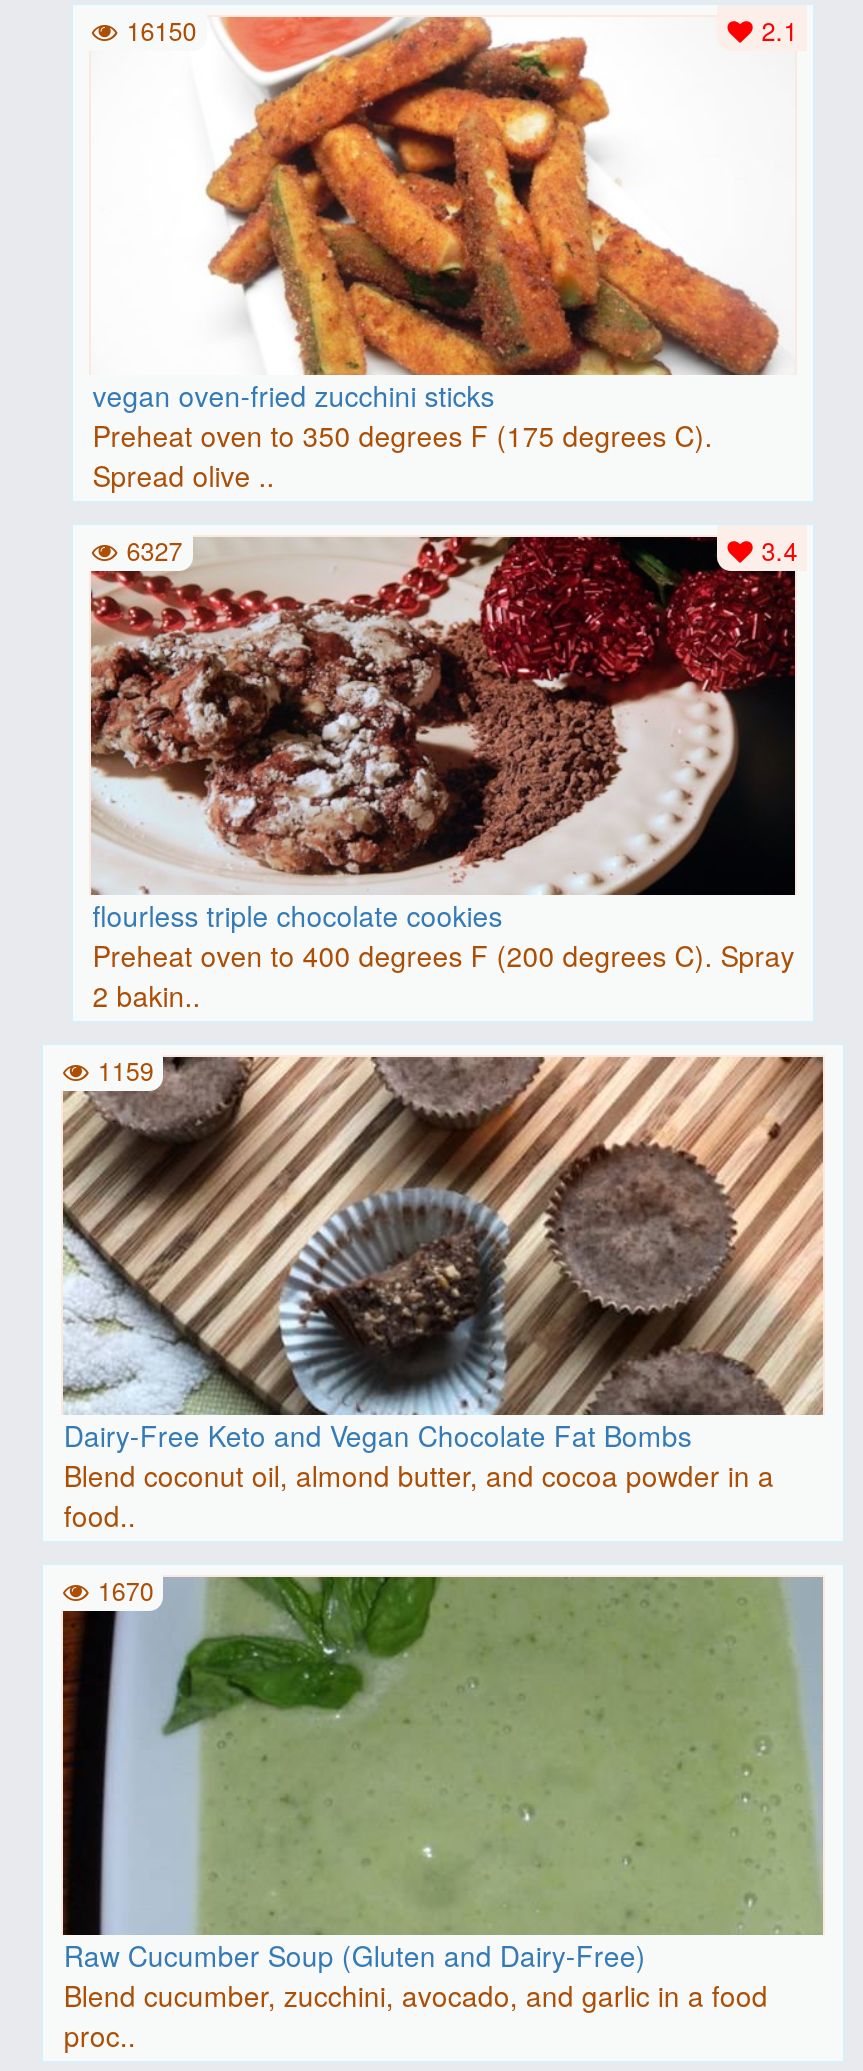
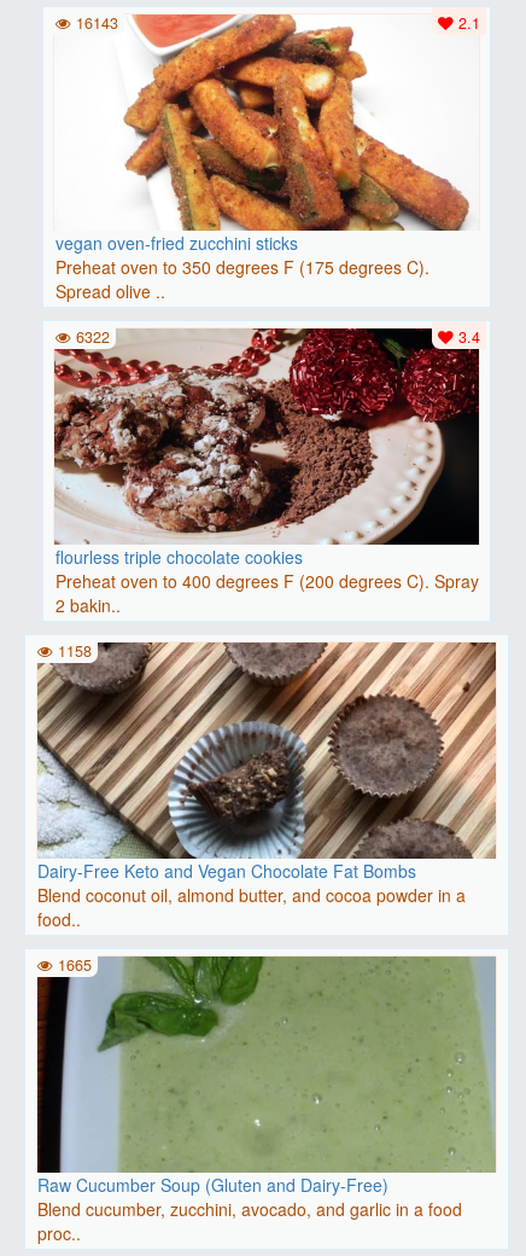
- 16150
+ 16143

- 6327
+ 6322

- 1159
+ 1158

- 1670
+ 1665
